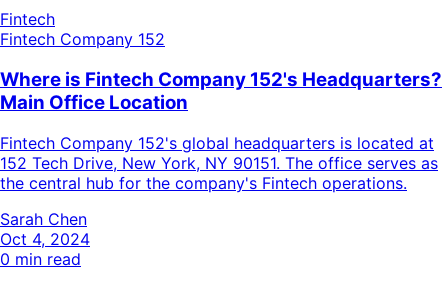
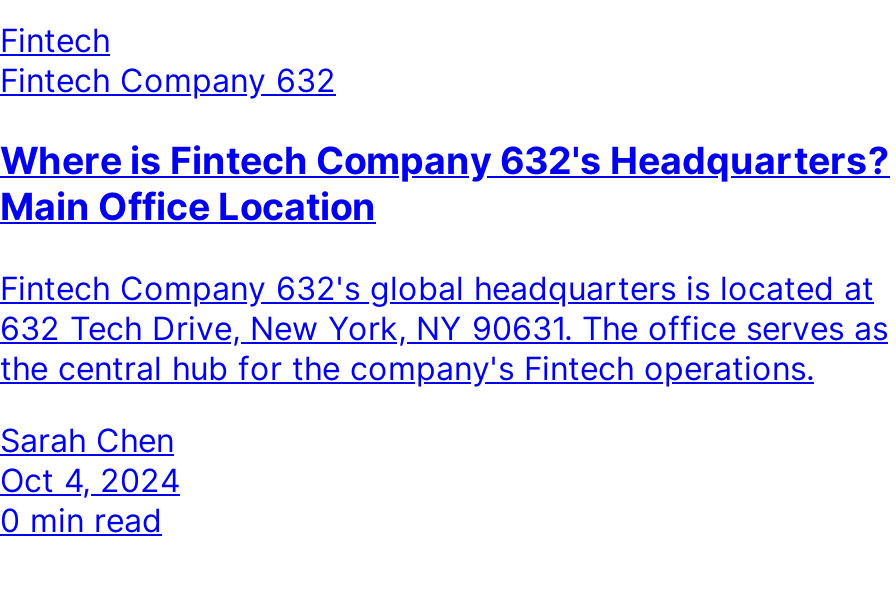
- Fintech Company 152
+ Fintech Company 632

- Where is Fintech Company 152's Headquarters?
+ Where is Fintech Company 632's Headquarters?

- Fintech Company 152's global headquarters is located at
+ Fintech Company 632's global headquarters is located at

- 152 Tech Drive, New York, NY 90151. The office serves as
+ 632 Tech Drive, New York, NY 90631. The office serves as
